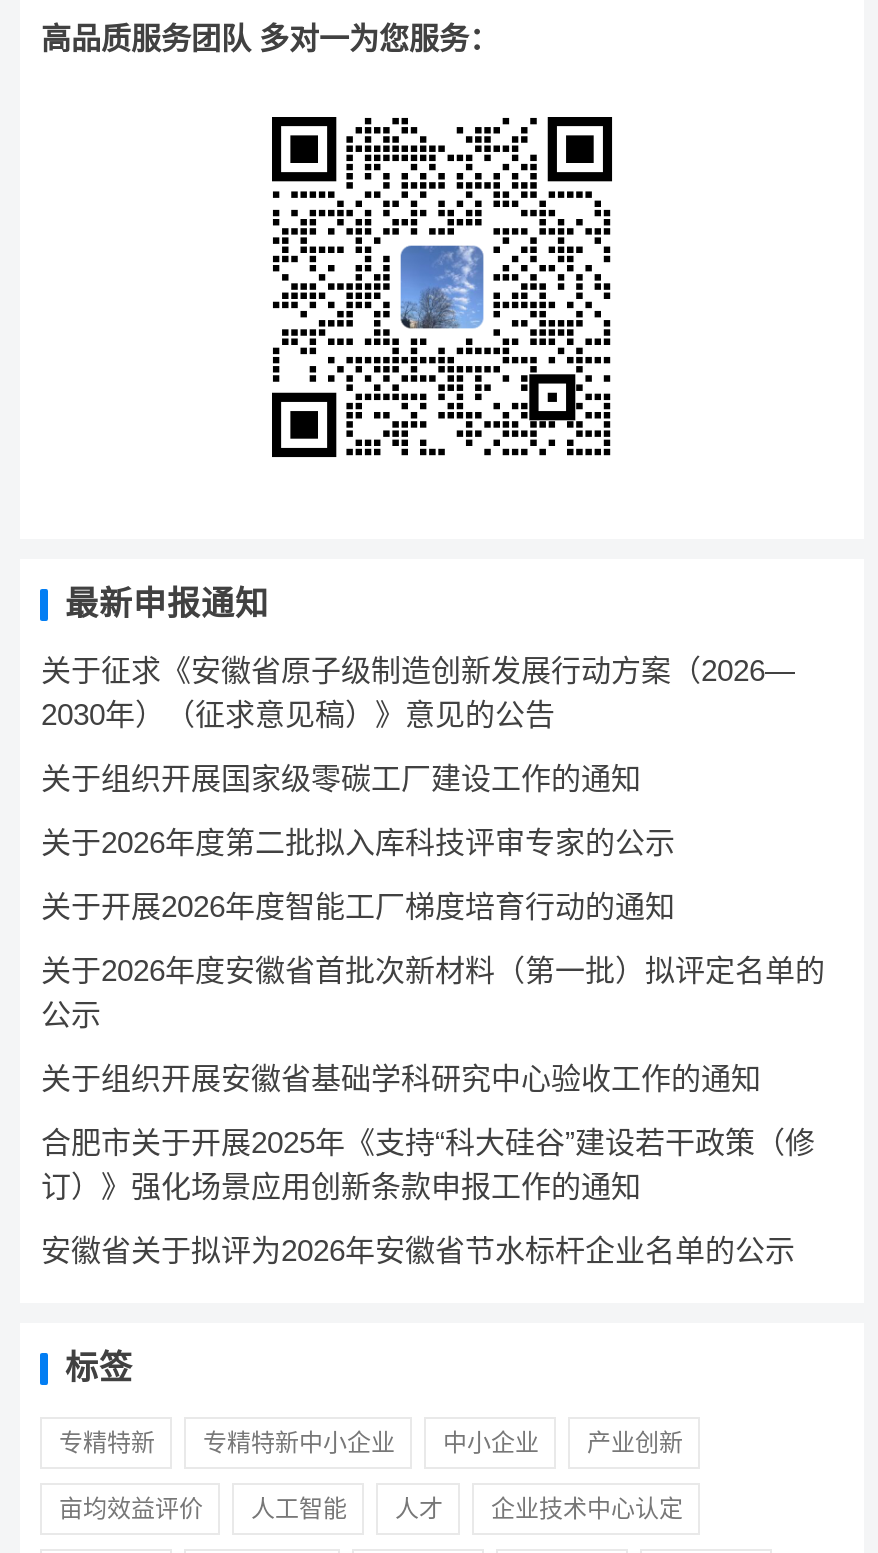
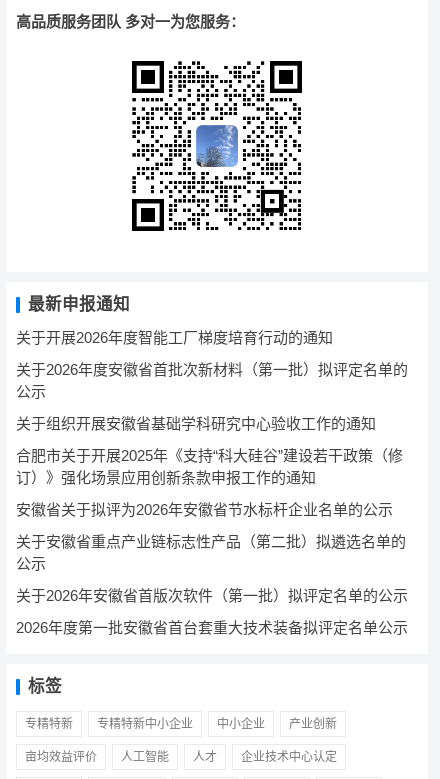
- 关于征求《安徽省原子级制造创新发展行动方案（2026—
- 2030年）（征求意见稿）》意见的公告
- 关于组织开展国家级零碳工厂建设工作的通知
- 关于2026年度第二批拟入库科技评审专家的公示

moved up: 关于开展2026年度智能工厂梯度培育行动的通知 | 关于2026年度安徽省首批次新材料（第一批）拟评定名单的 | 公示 | 关于组织开展安徽省基础学科研究中心验收工作的通知 | 合肥市关于开展2025年《支持“科大硅谷”建设若干政策（修 | 订）》强化场景应用创新条款申报工作的通知 | 安徽省关于拟评为2026年安徽省节水标杆企业名单的公示

+ 关于安徽省重点产业链标志性产品（第二批）拟遴选名单的
+ 公示
+ 关于2026年安徽省首版次软件（第一批）拟评定名单的公示
+ 2026年度第一批安徽省首台套重大技术装备拟评定名单公示
